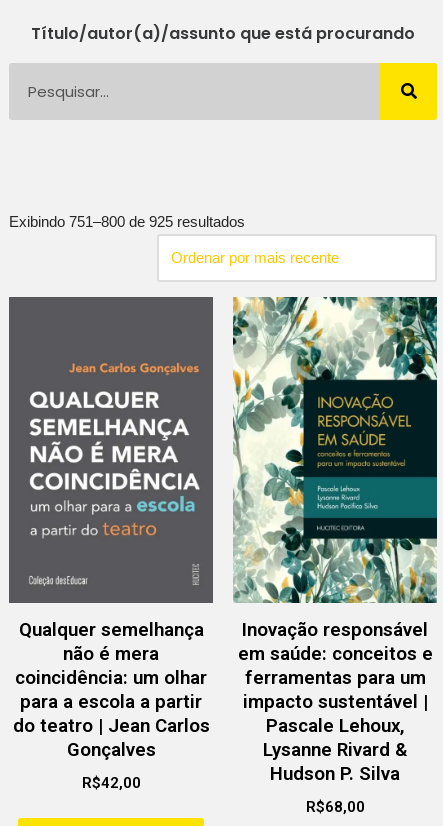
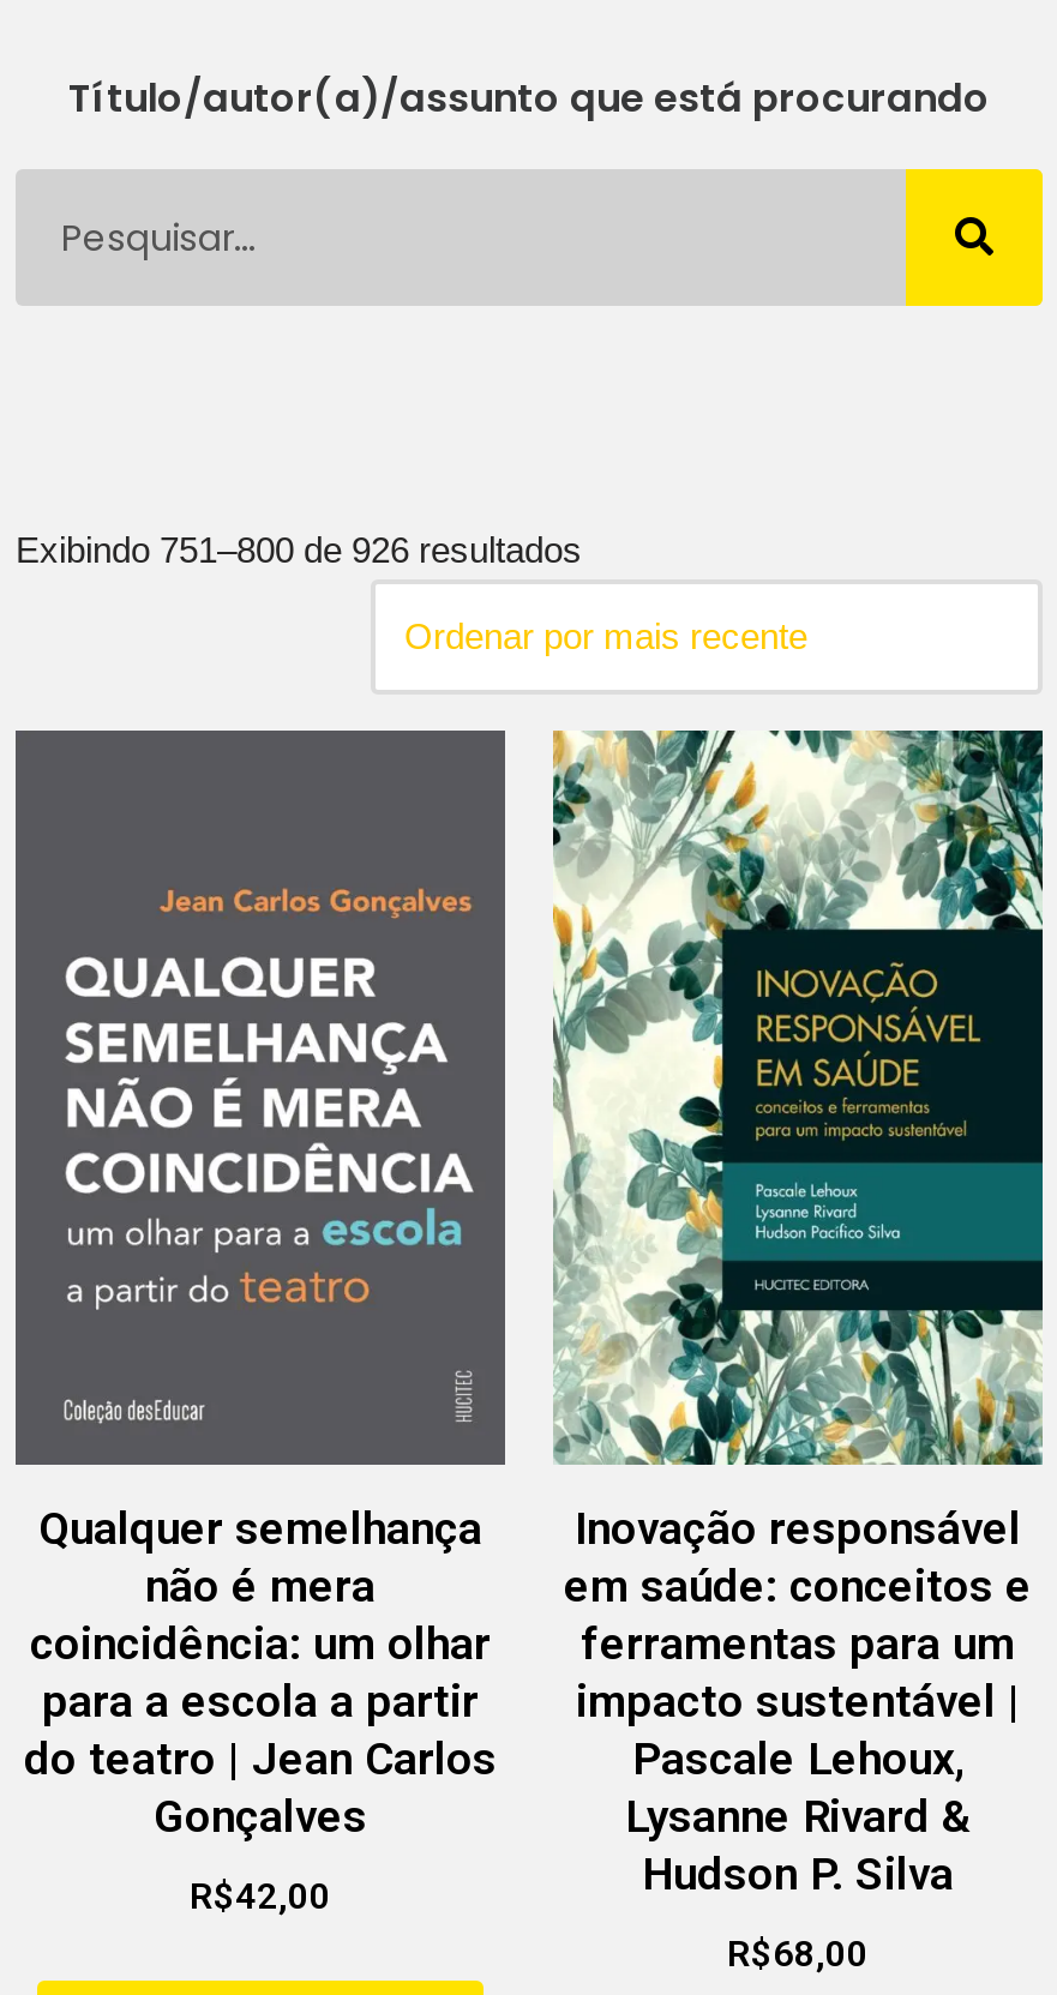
- Exibindo 751–800 de 925 resultados
+ Exibindo 751–800 de 926 resultados
